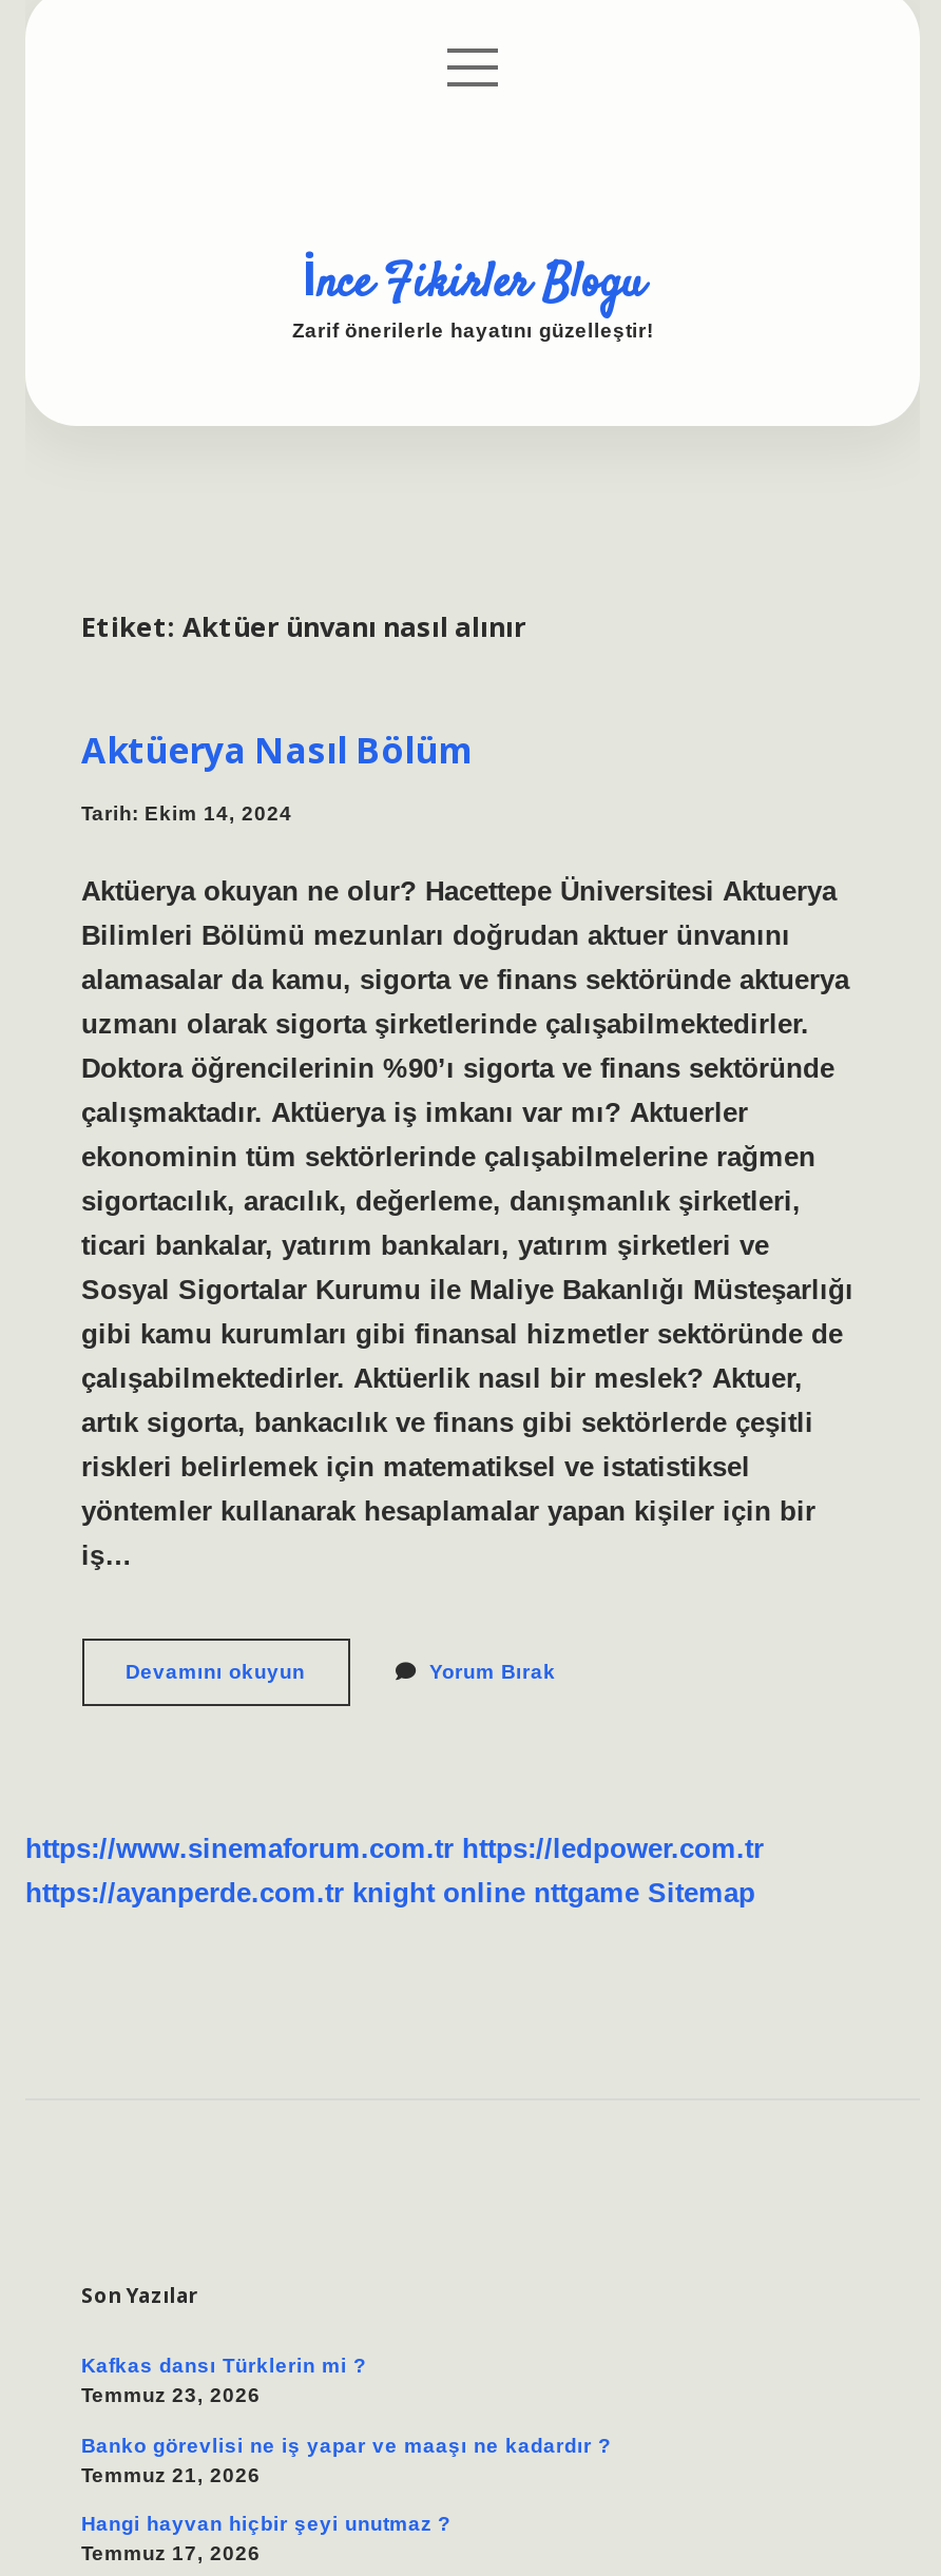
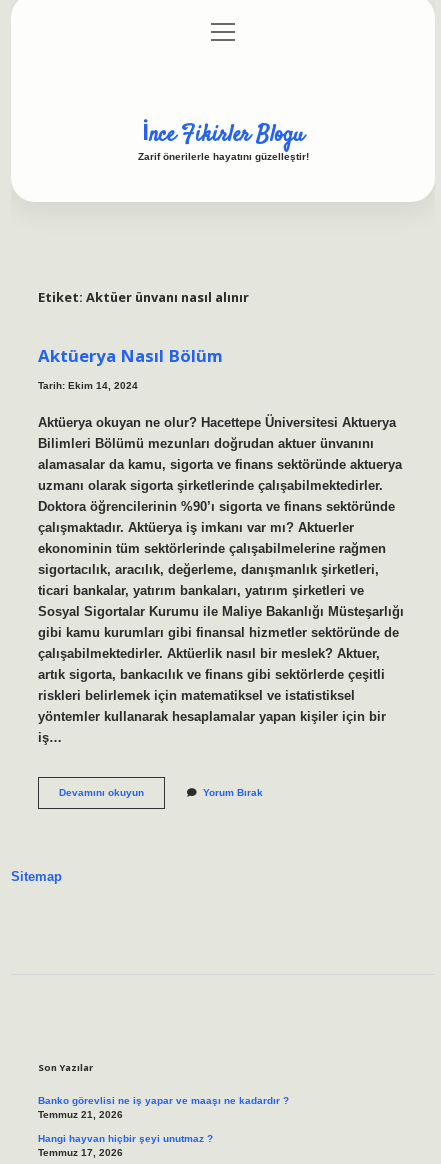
- https://www.sinemaforum.com.tr https://ledpower.com.tr
- https://ayanperde.com.tr knight online nttgame Sitemap
+ Sitemap

- Kafkas dansı Türklerin mi ?
- Temmuz 23, 2026
